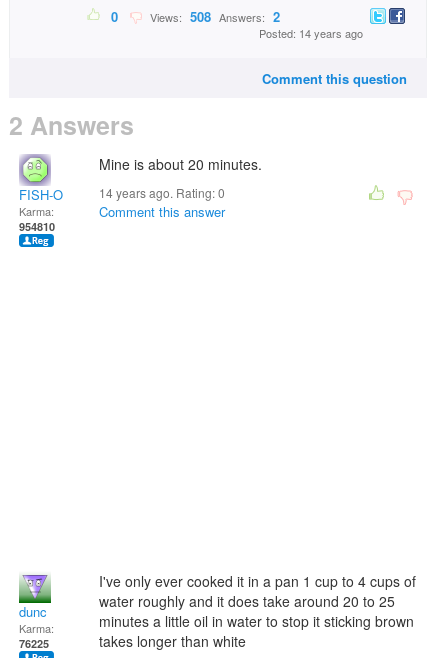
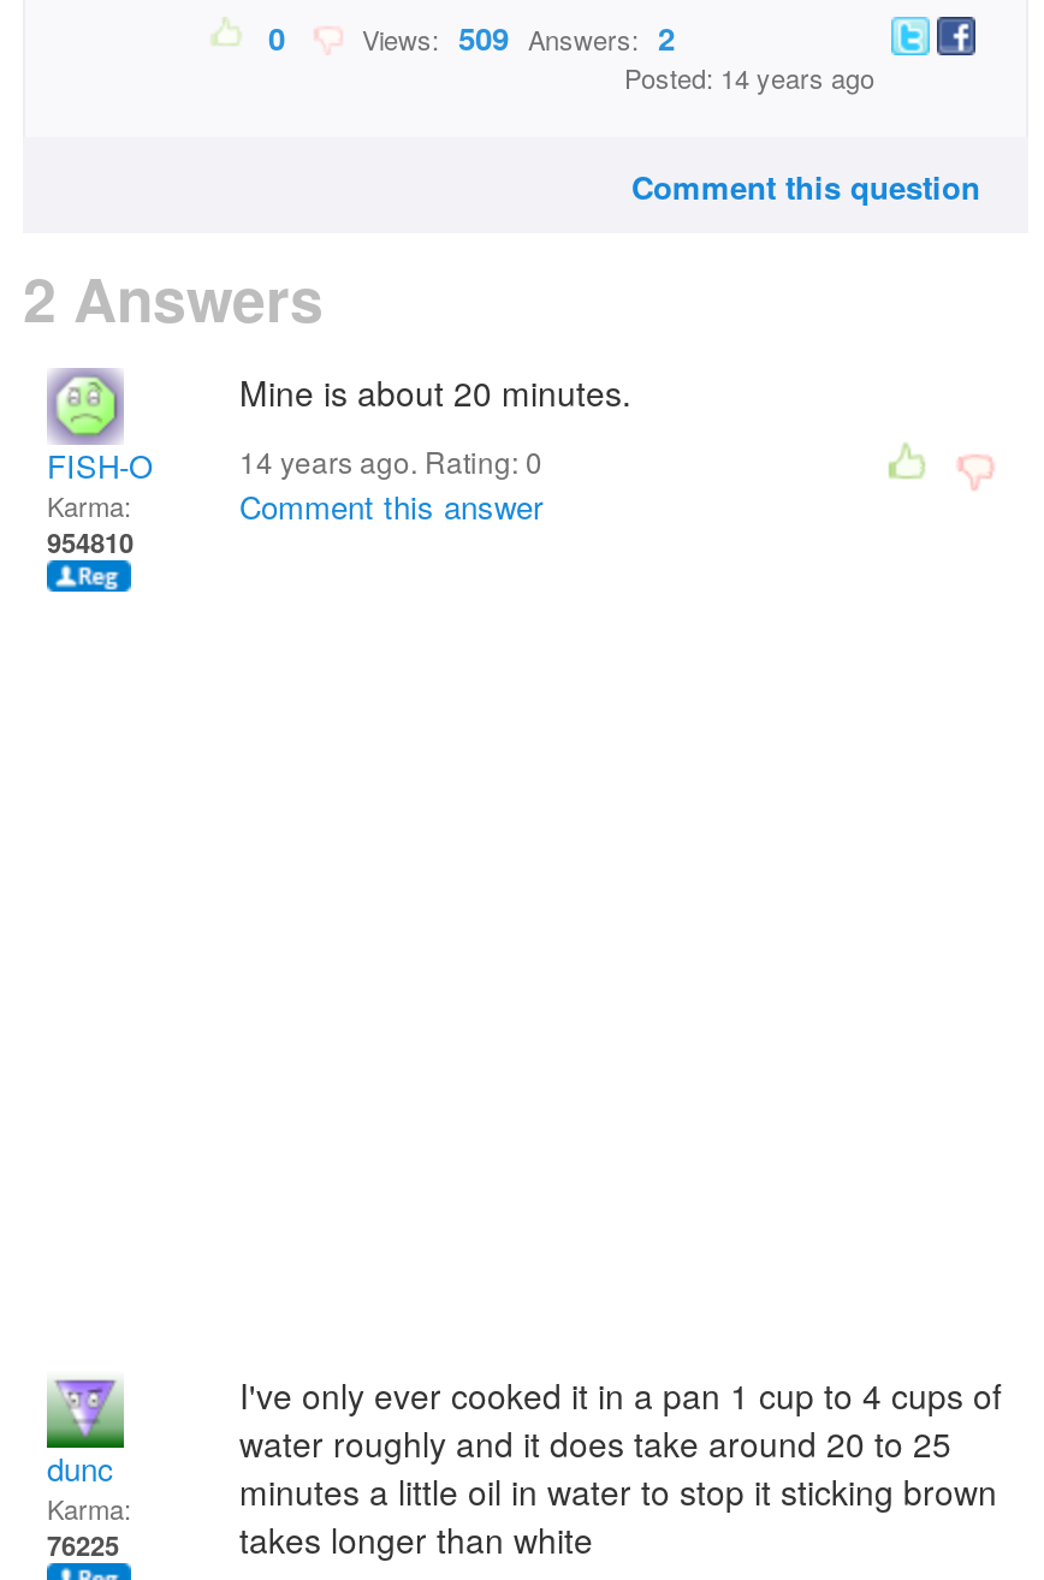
- Views: 508 Answers: 2
+ Views: 509 Answers: 2
